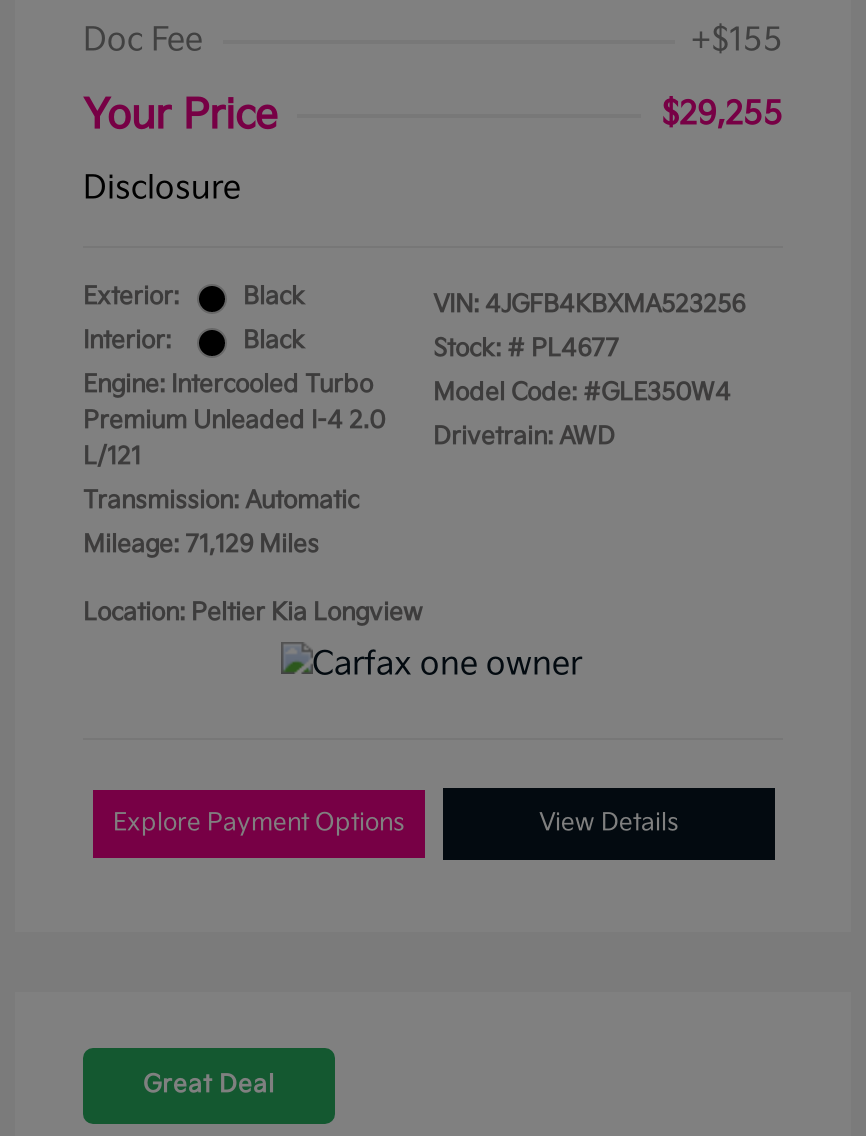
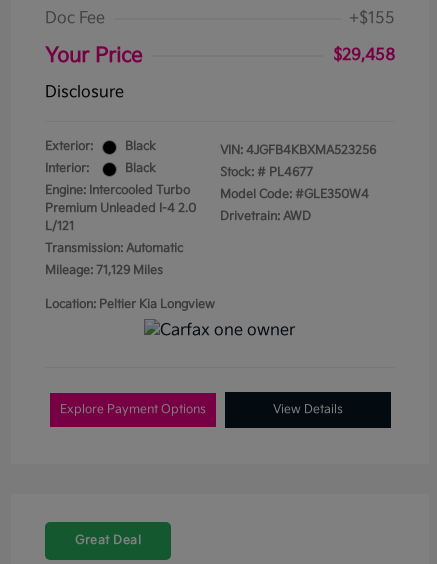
- $29,255
+ $29,458
